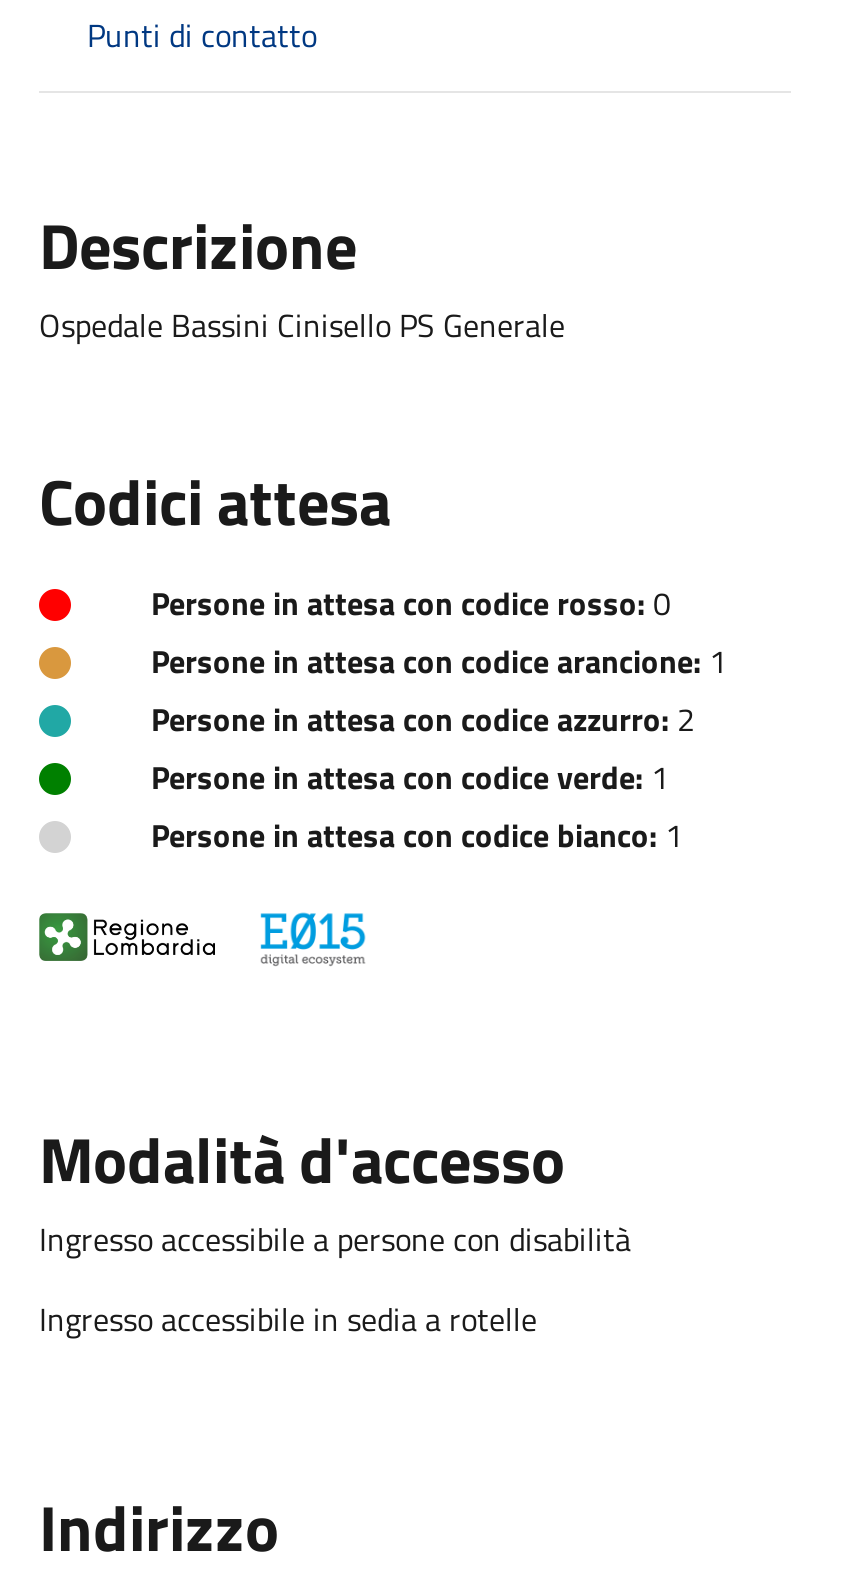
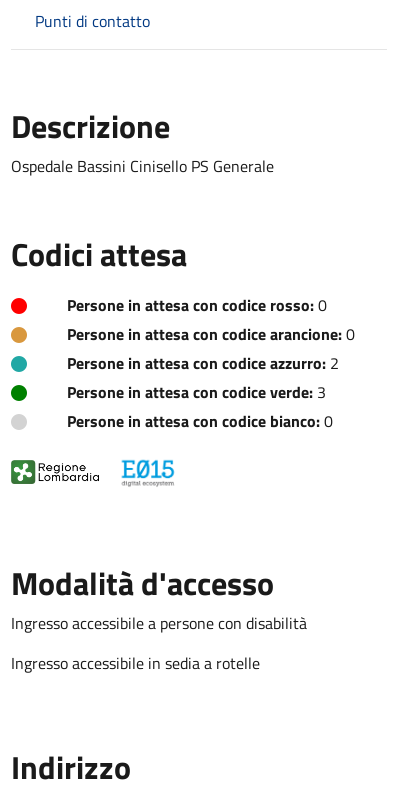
- Persone in attesa con codice arancione: 1
+ Persone in attesa con codice arancione: 0

- Persone in attesa con codice verde: 1
+ Persone in attesa con codice verde: 3

- Persone in attesa con codice bianco: 1
+ Persone in attesa con codice bianco: 0
